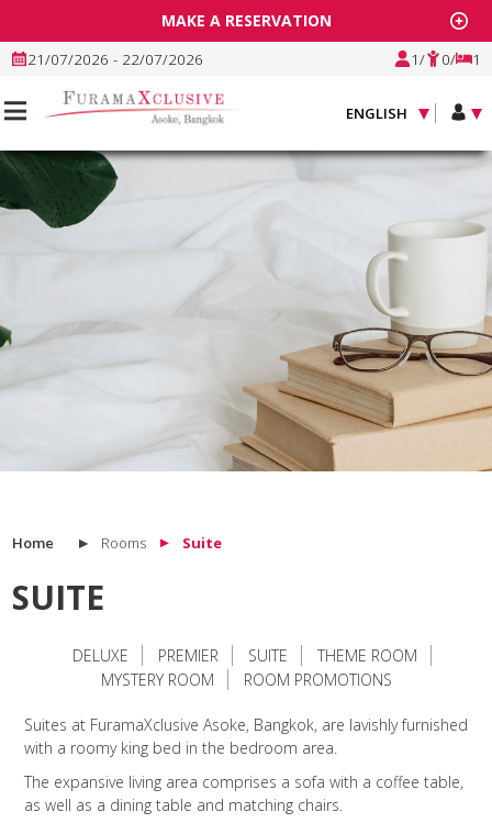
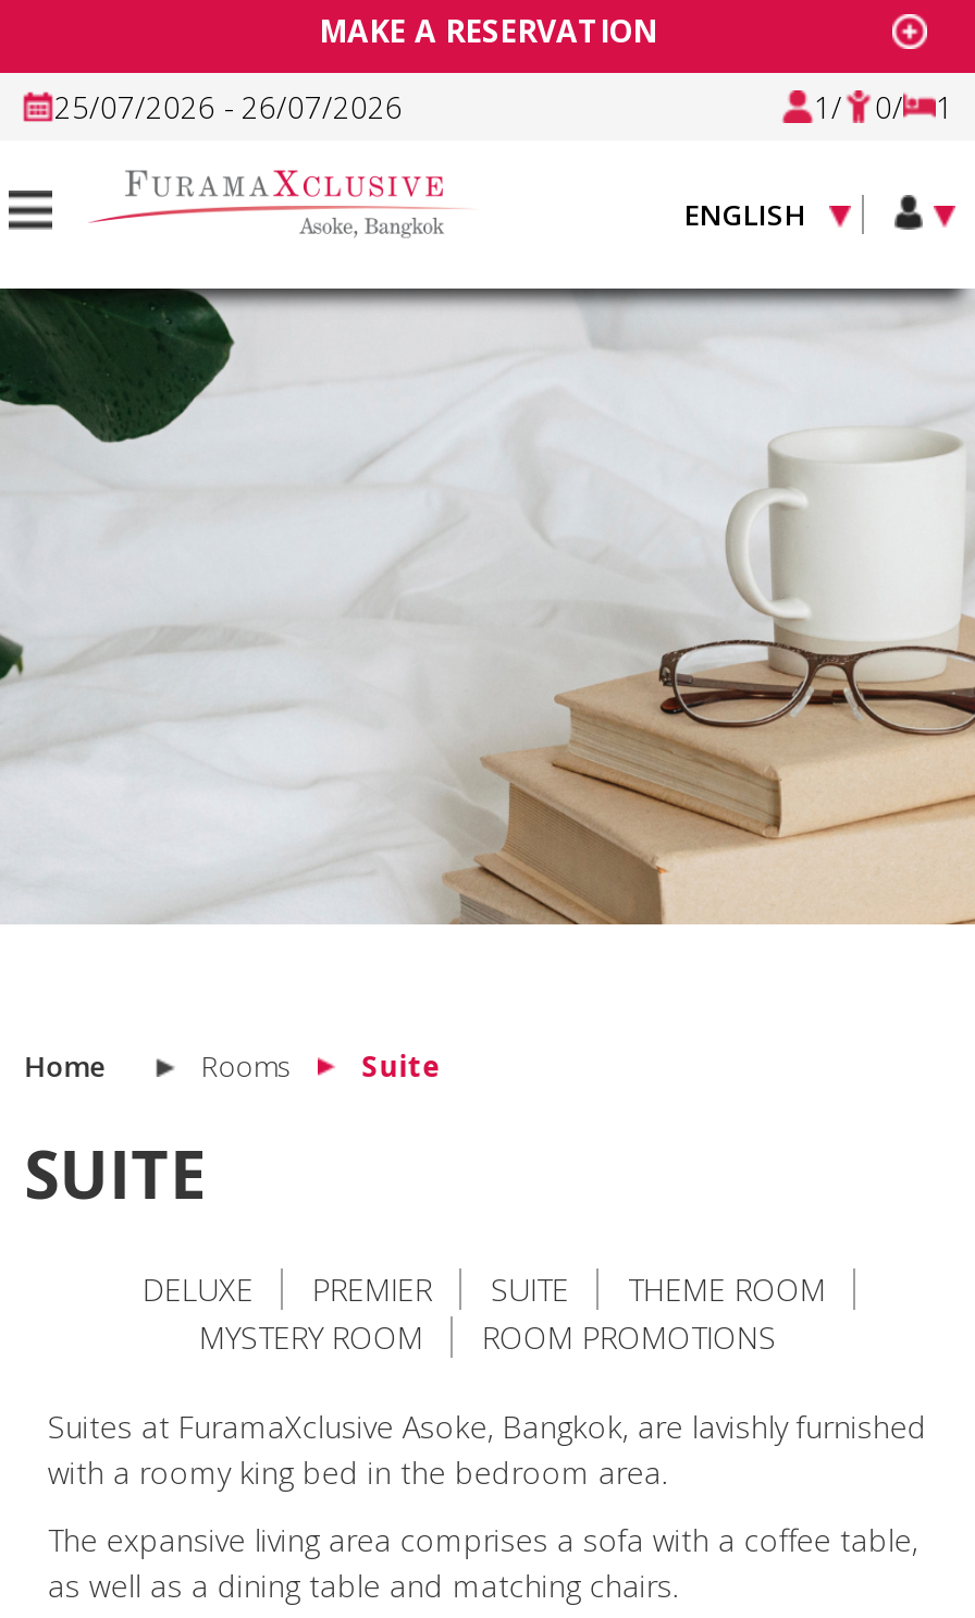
- 21/07/2026 - 22/07/2026
+ 25/07/2026 - 26/07/2026
